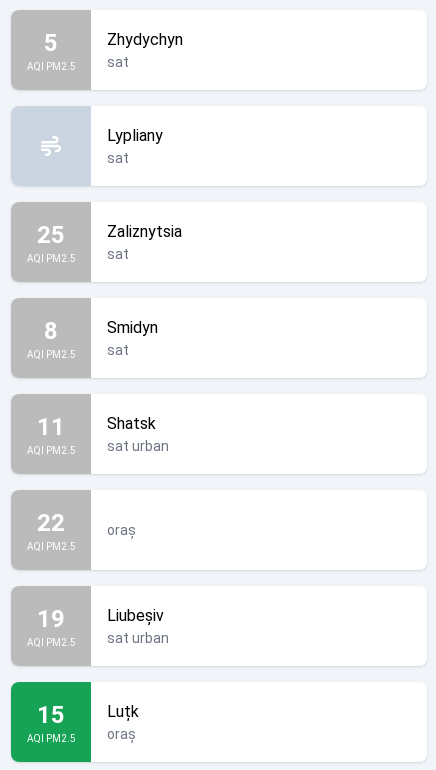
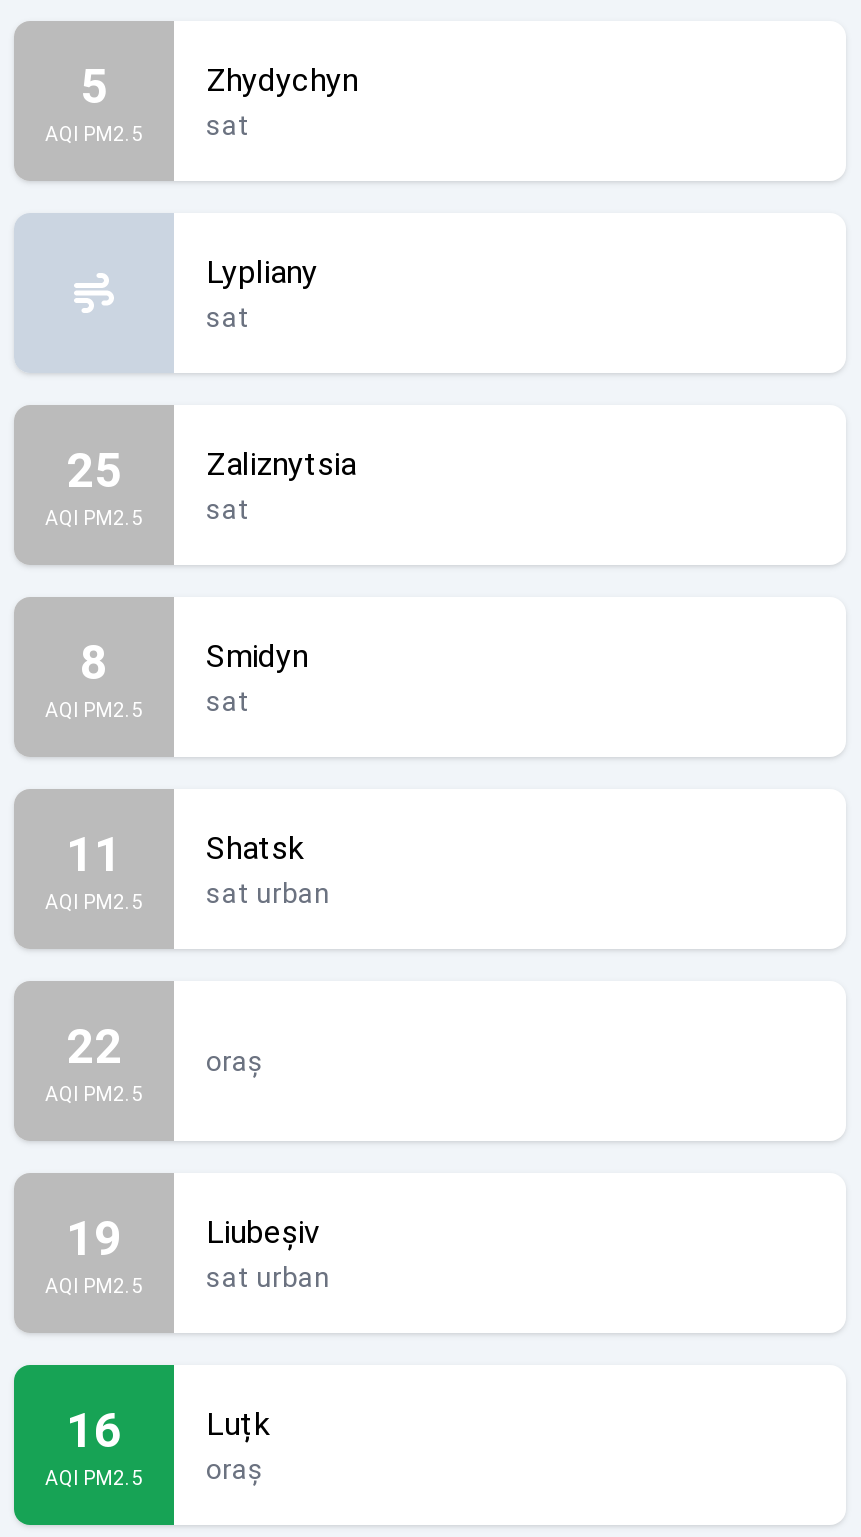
- 15
+ 16
